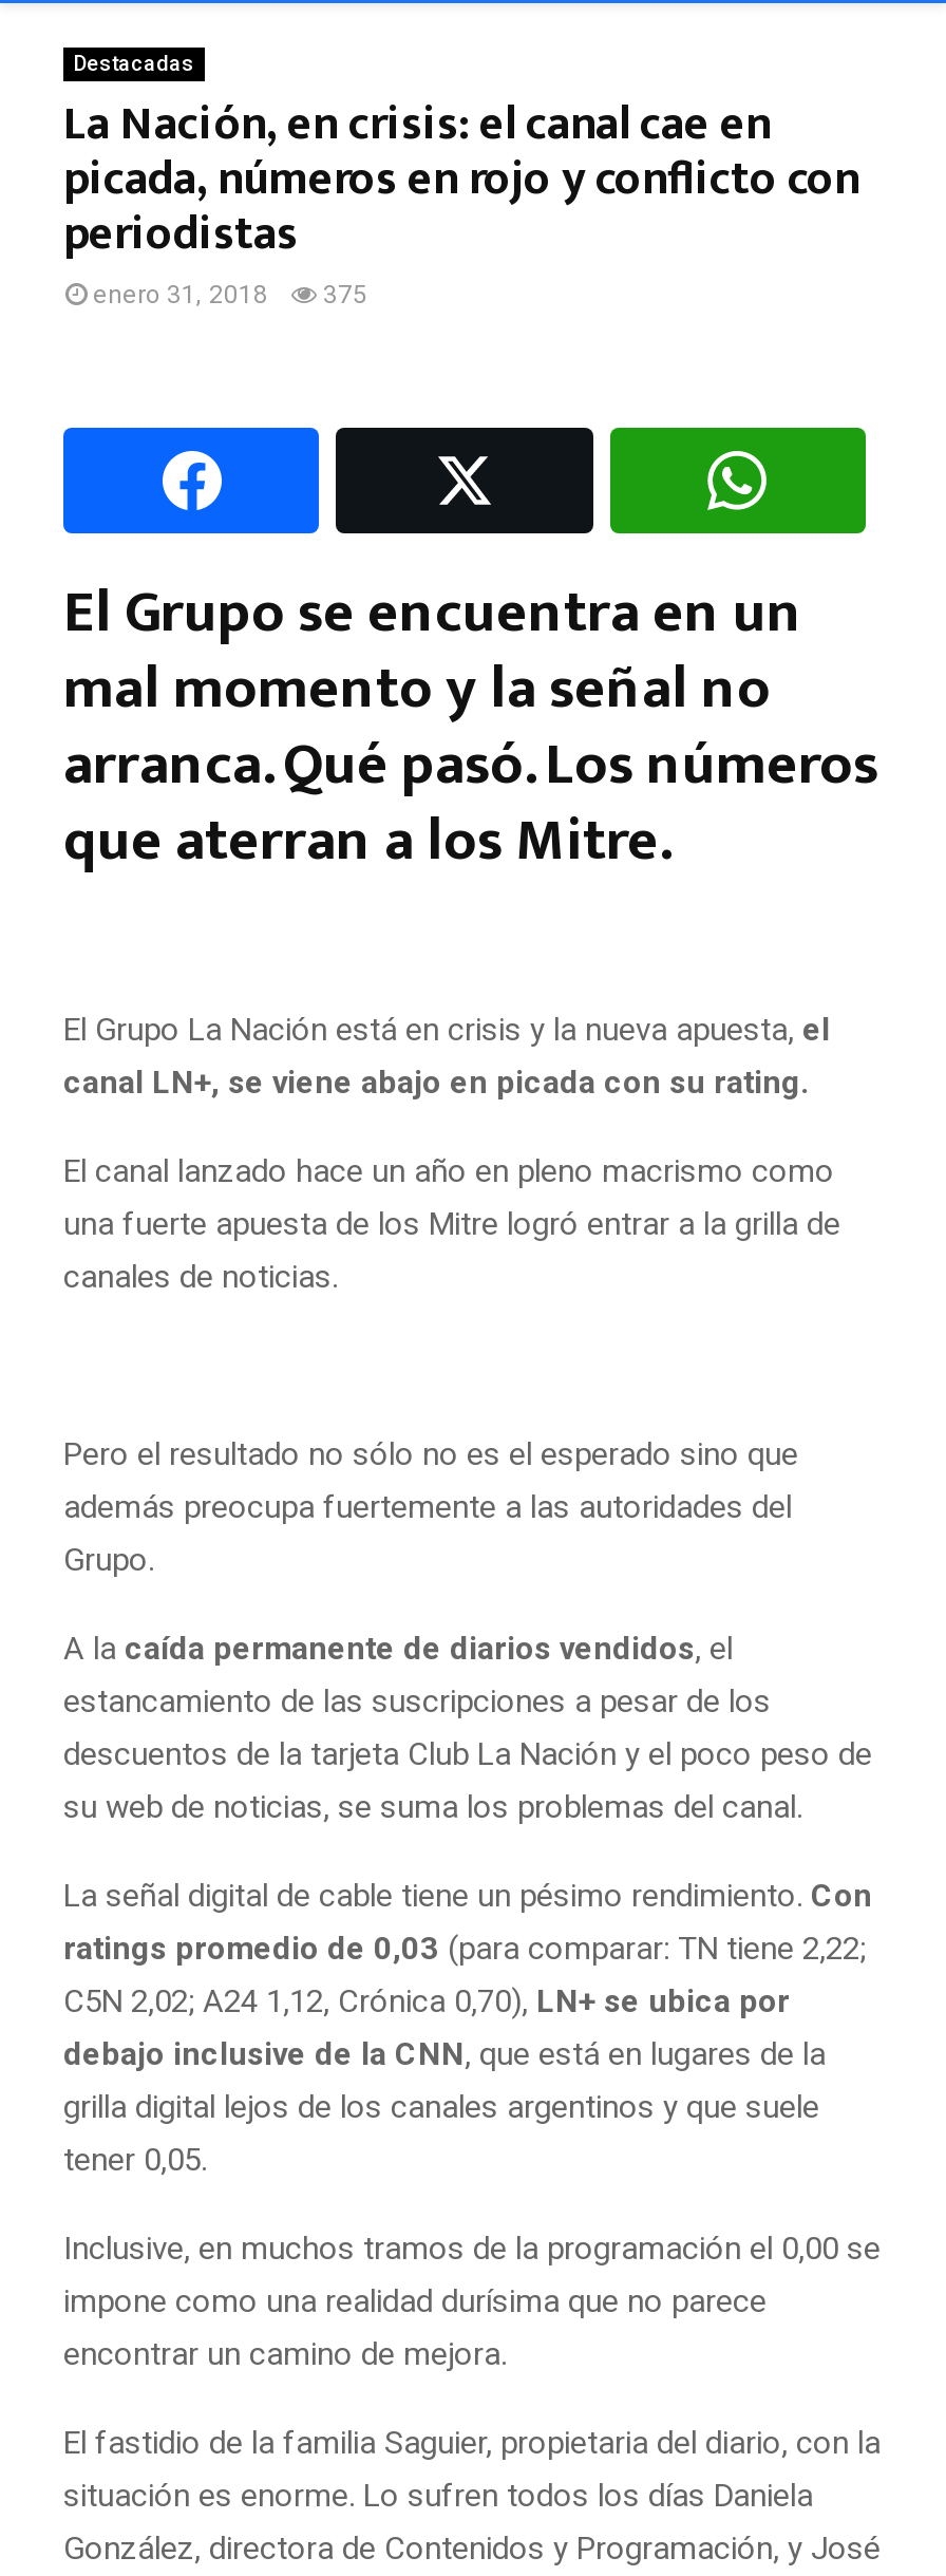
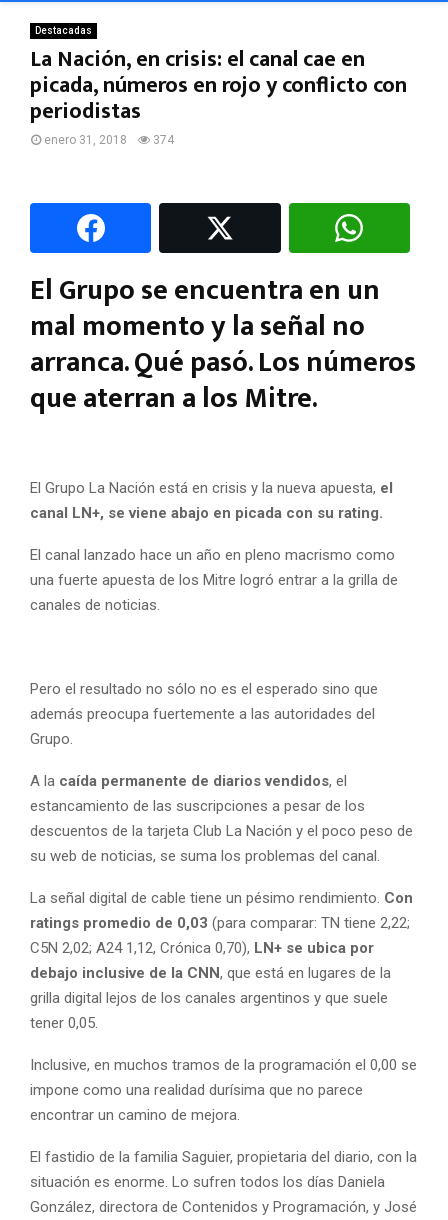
- enero 31, 2018 375
+ enero 31, 2018 374
